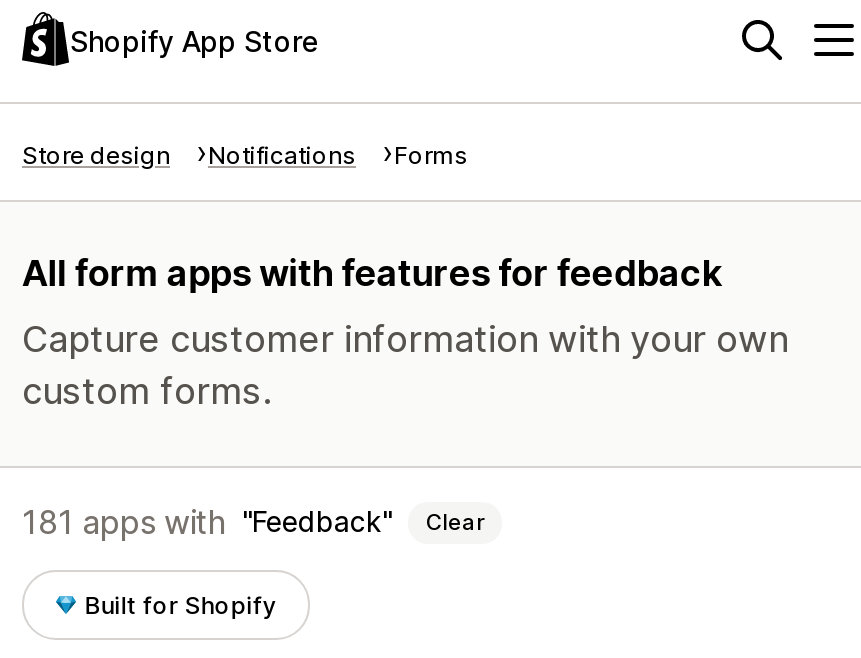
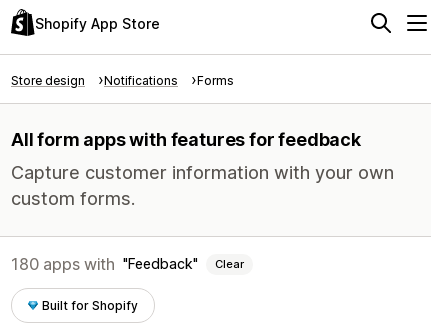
- 181 apps with Feedback Clear
+ 180 apps with Feedback Clear
